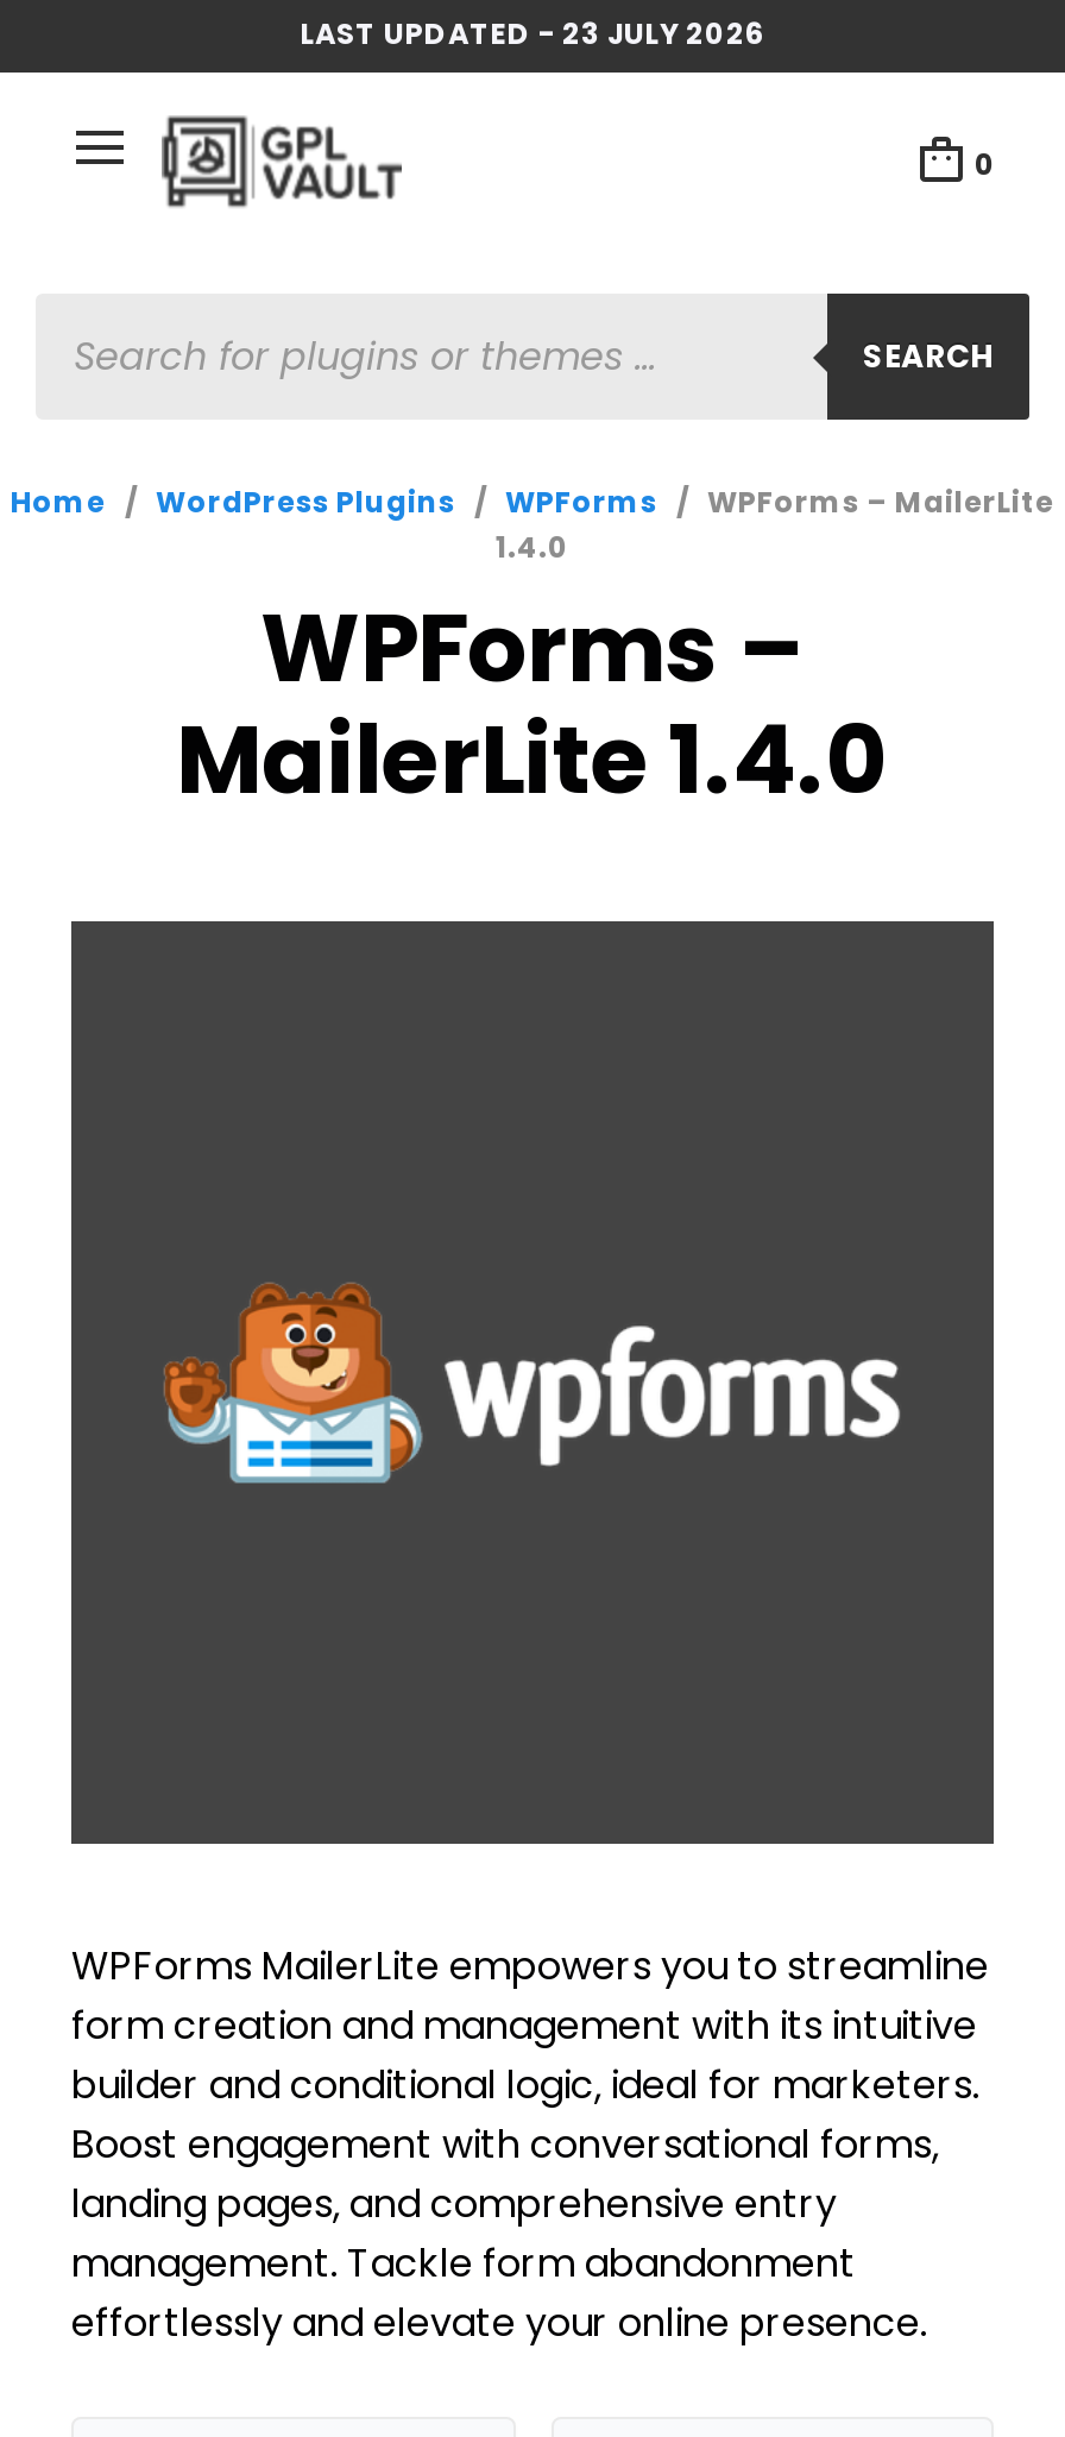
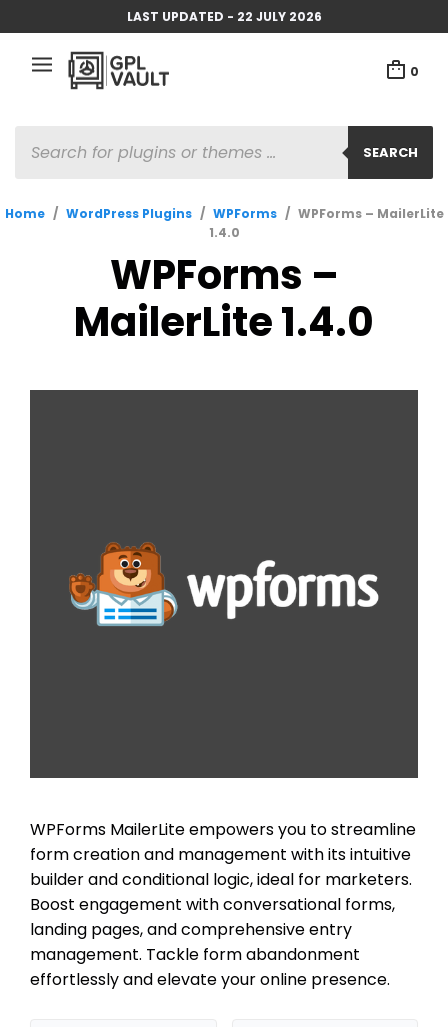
- LAST UPDATED - 23 JULY 2026
+ LAST UPDATED - 22 JULY 2026
